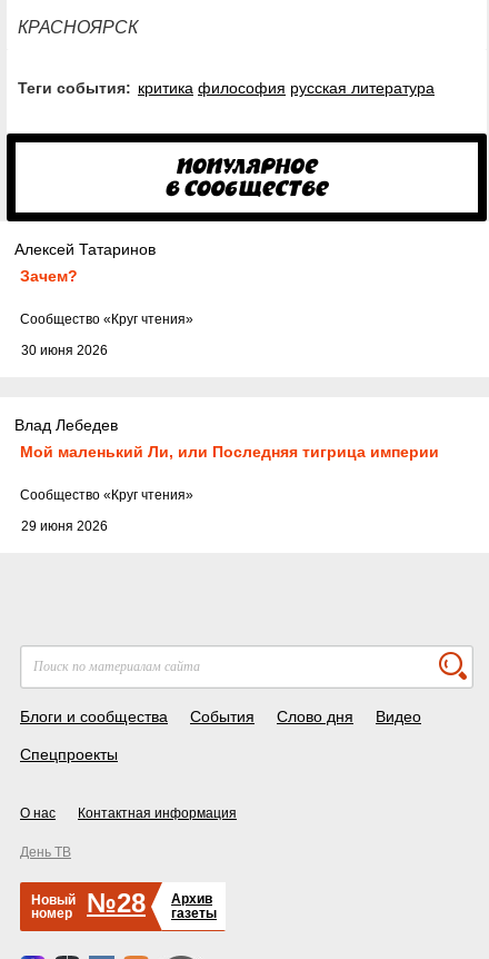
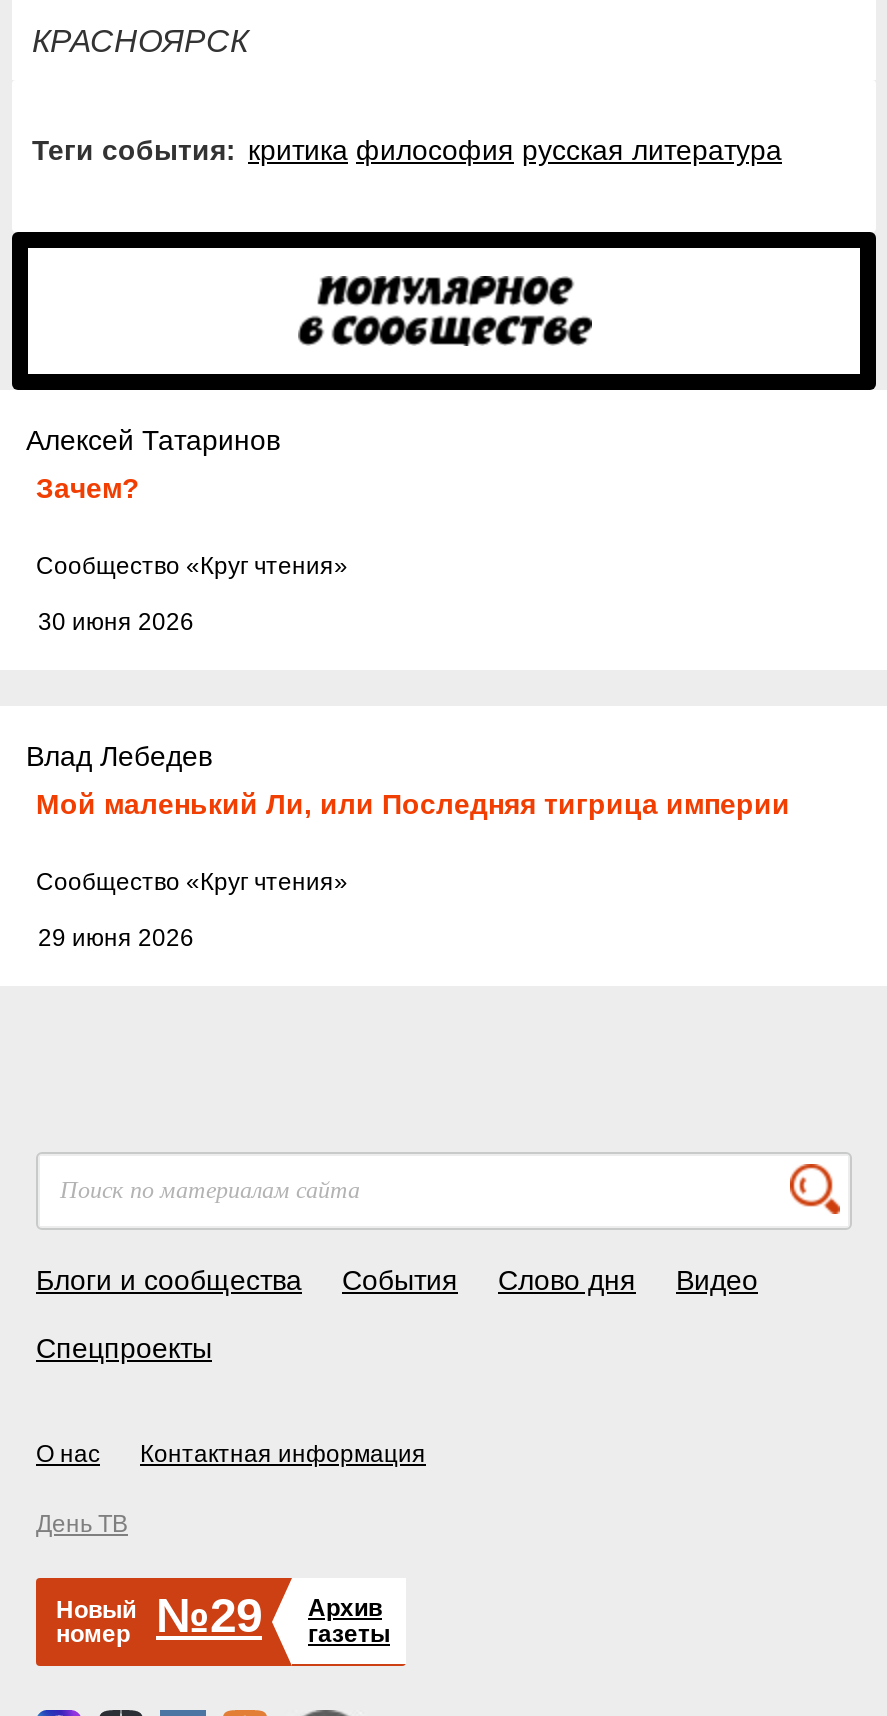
- Новый номер №28 Архив газеты
+ Новый номер №29 Архив газеты
